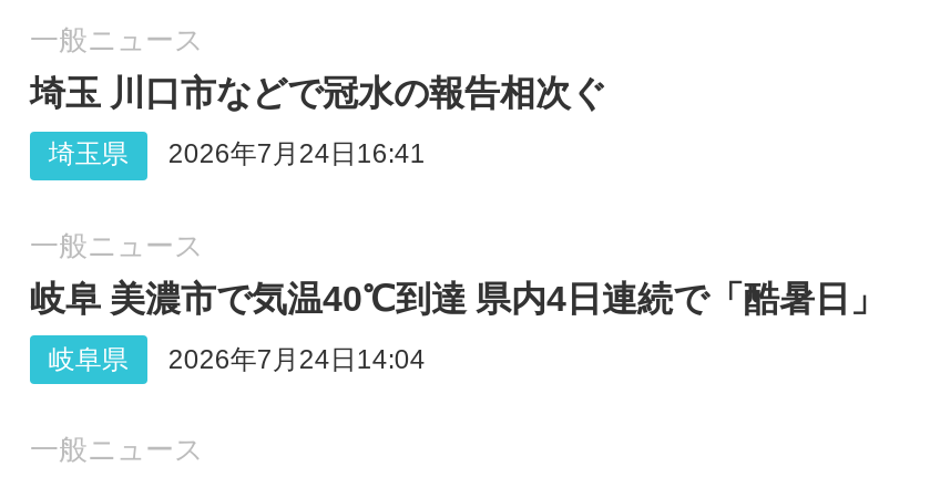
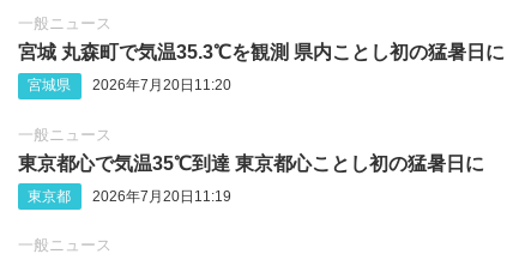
- 埼玉 川口市などで冠水の報告相次ぐ
+ 宮城 丸森町で気温35.3℃を観測 県内ことし初の猛暑日に

- 埼玉県
- 2026年7月24日16:41
+ 宮城県
+ 2026年7月20日11:20

- 岐阜 美濃市で気温40℃到達 県内4日連続で「酷暑日」
+ 東京都心で気温35℃到達 東京都心ことし初の猛暑日に

- 岐阜県
- 2026年7月24日14:04
+ 東京都
+ 2026年7月20日11:19
